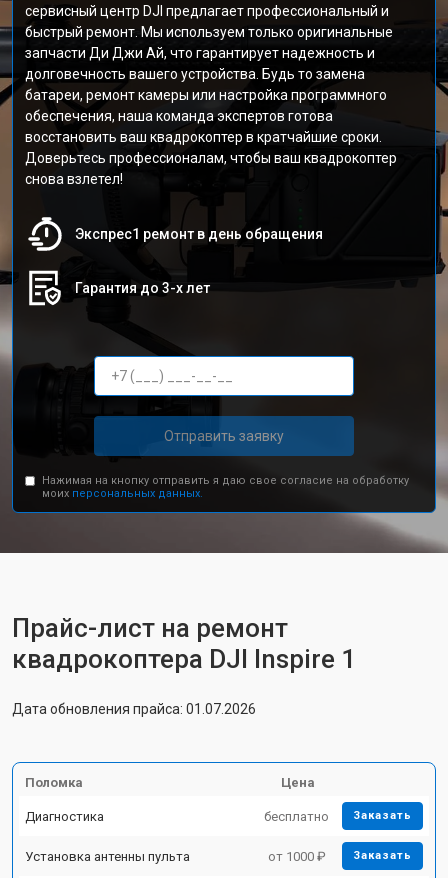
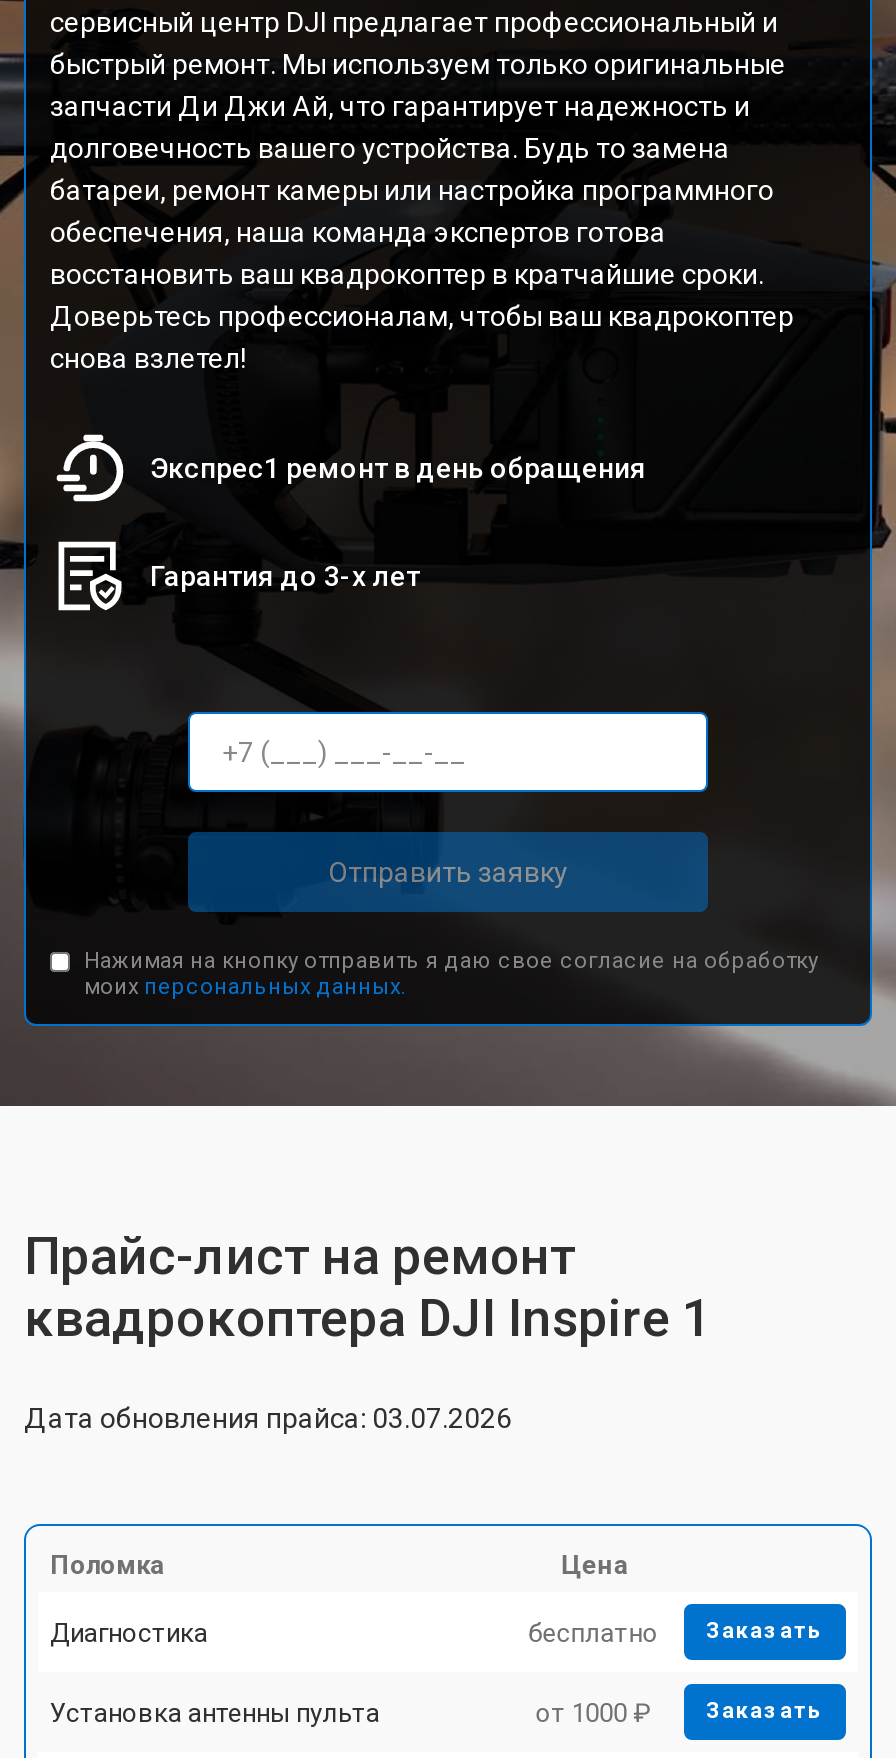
- Дата обновления прайса: 01.07.2026
+ Дата обновления прайса: 03.07.2026
